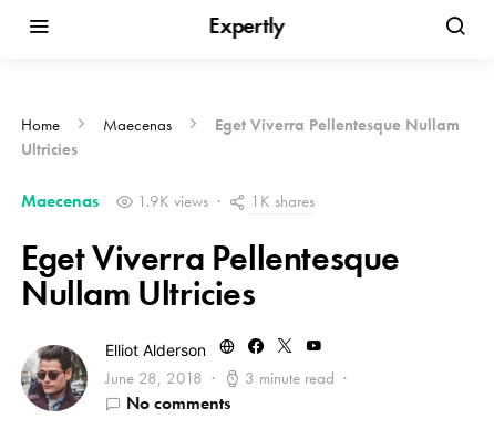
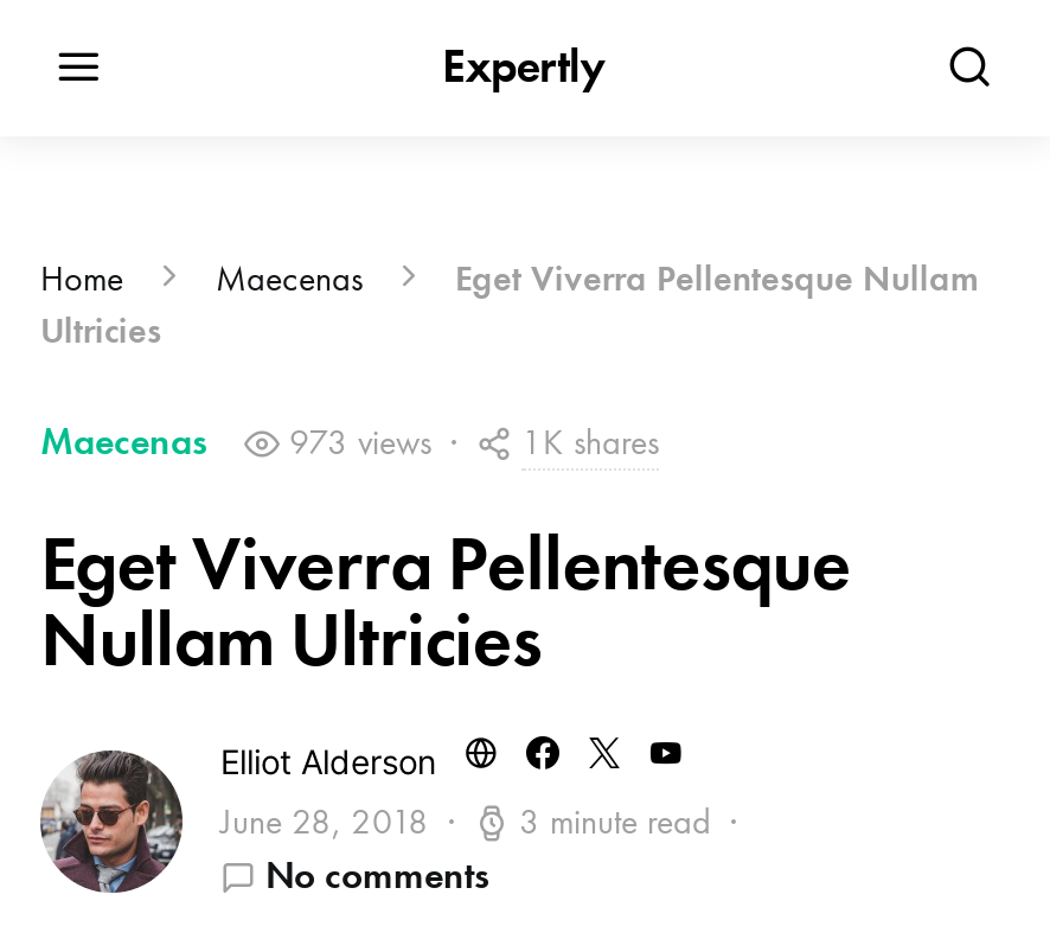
- Maecenas 1.9K views 1K shares
+ Maecenas 973 views 1K shares
